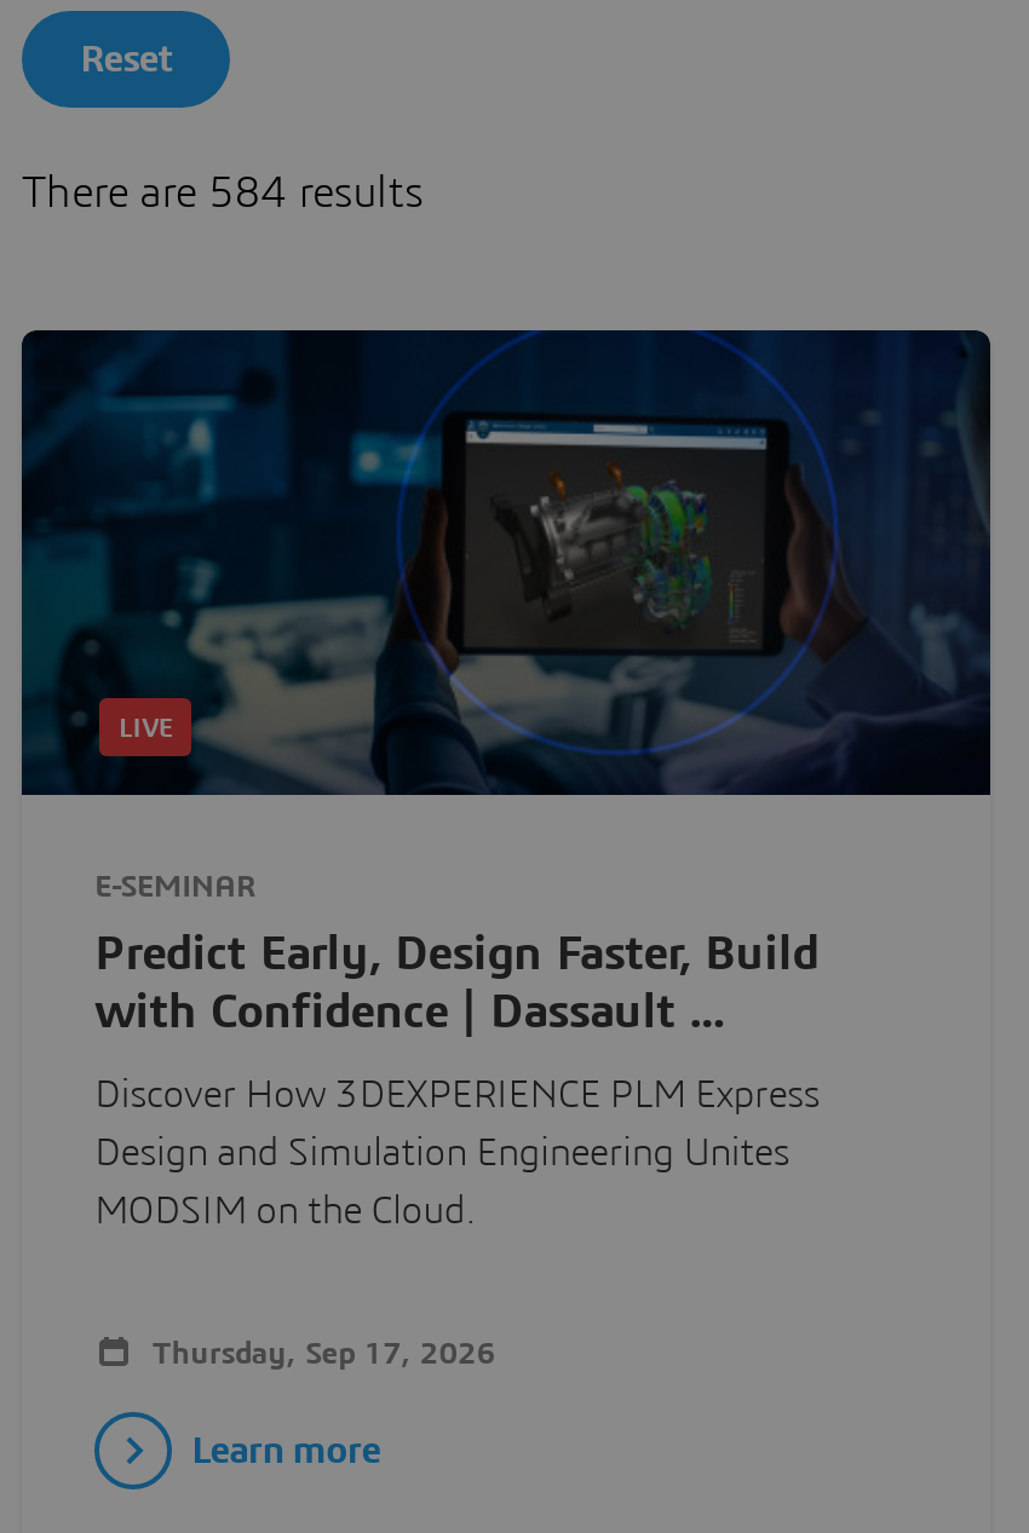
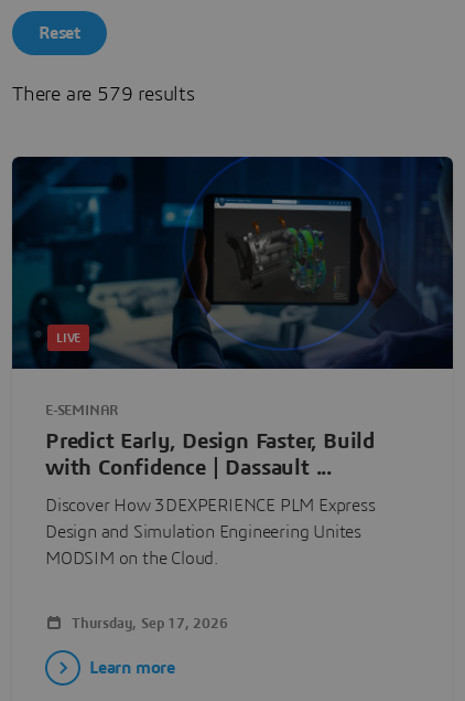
- There are 584 results
+ There are 579 results
